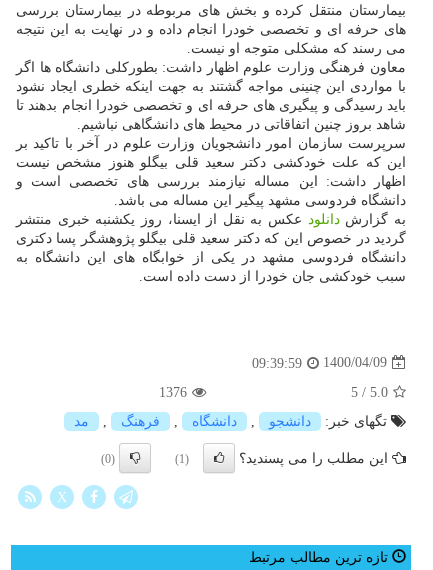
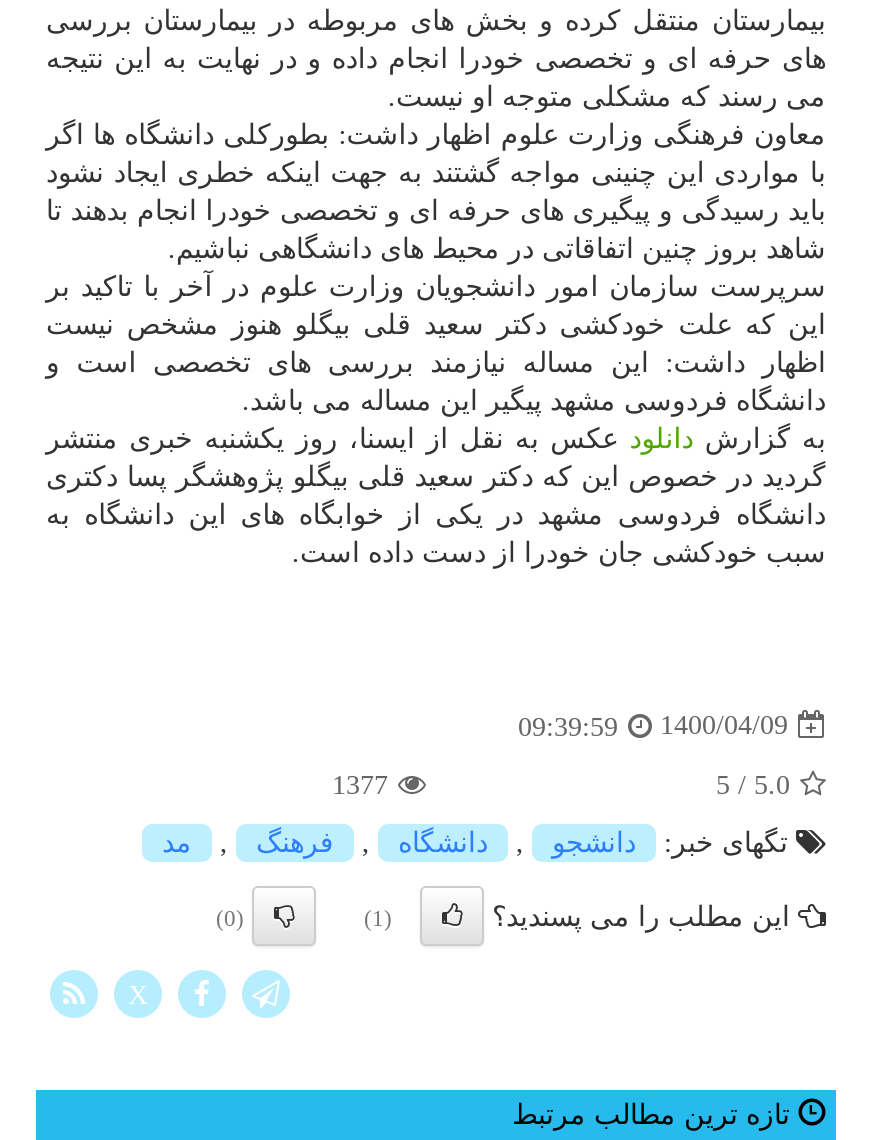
- 1376
+ 1377
